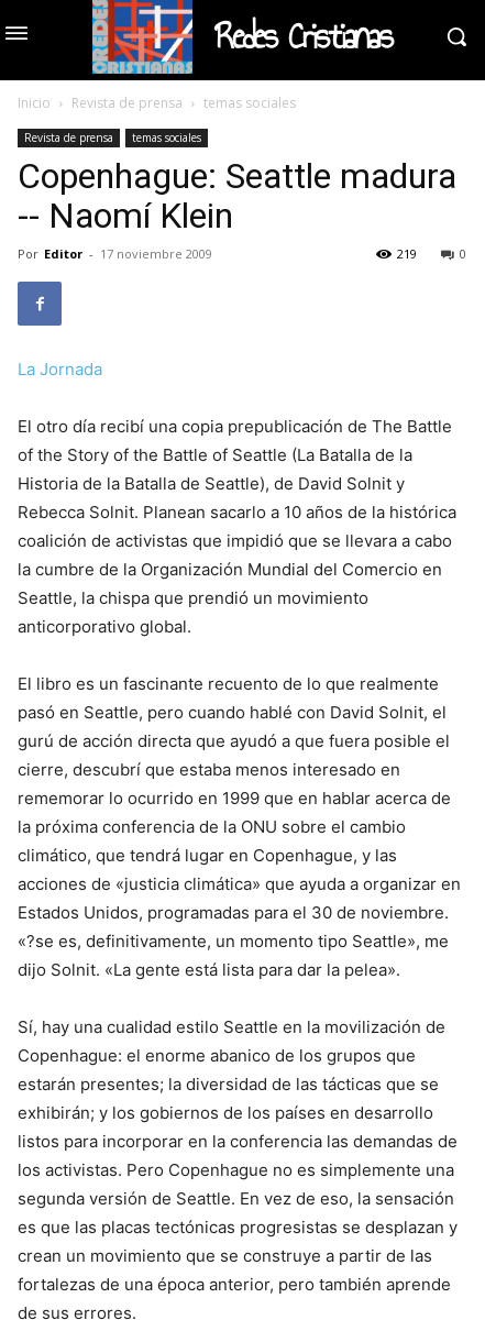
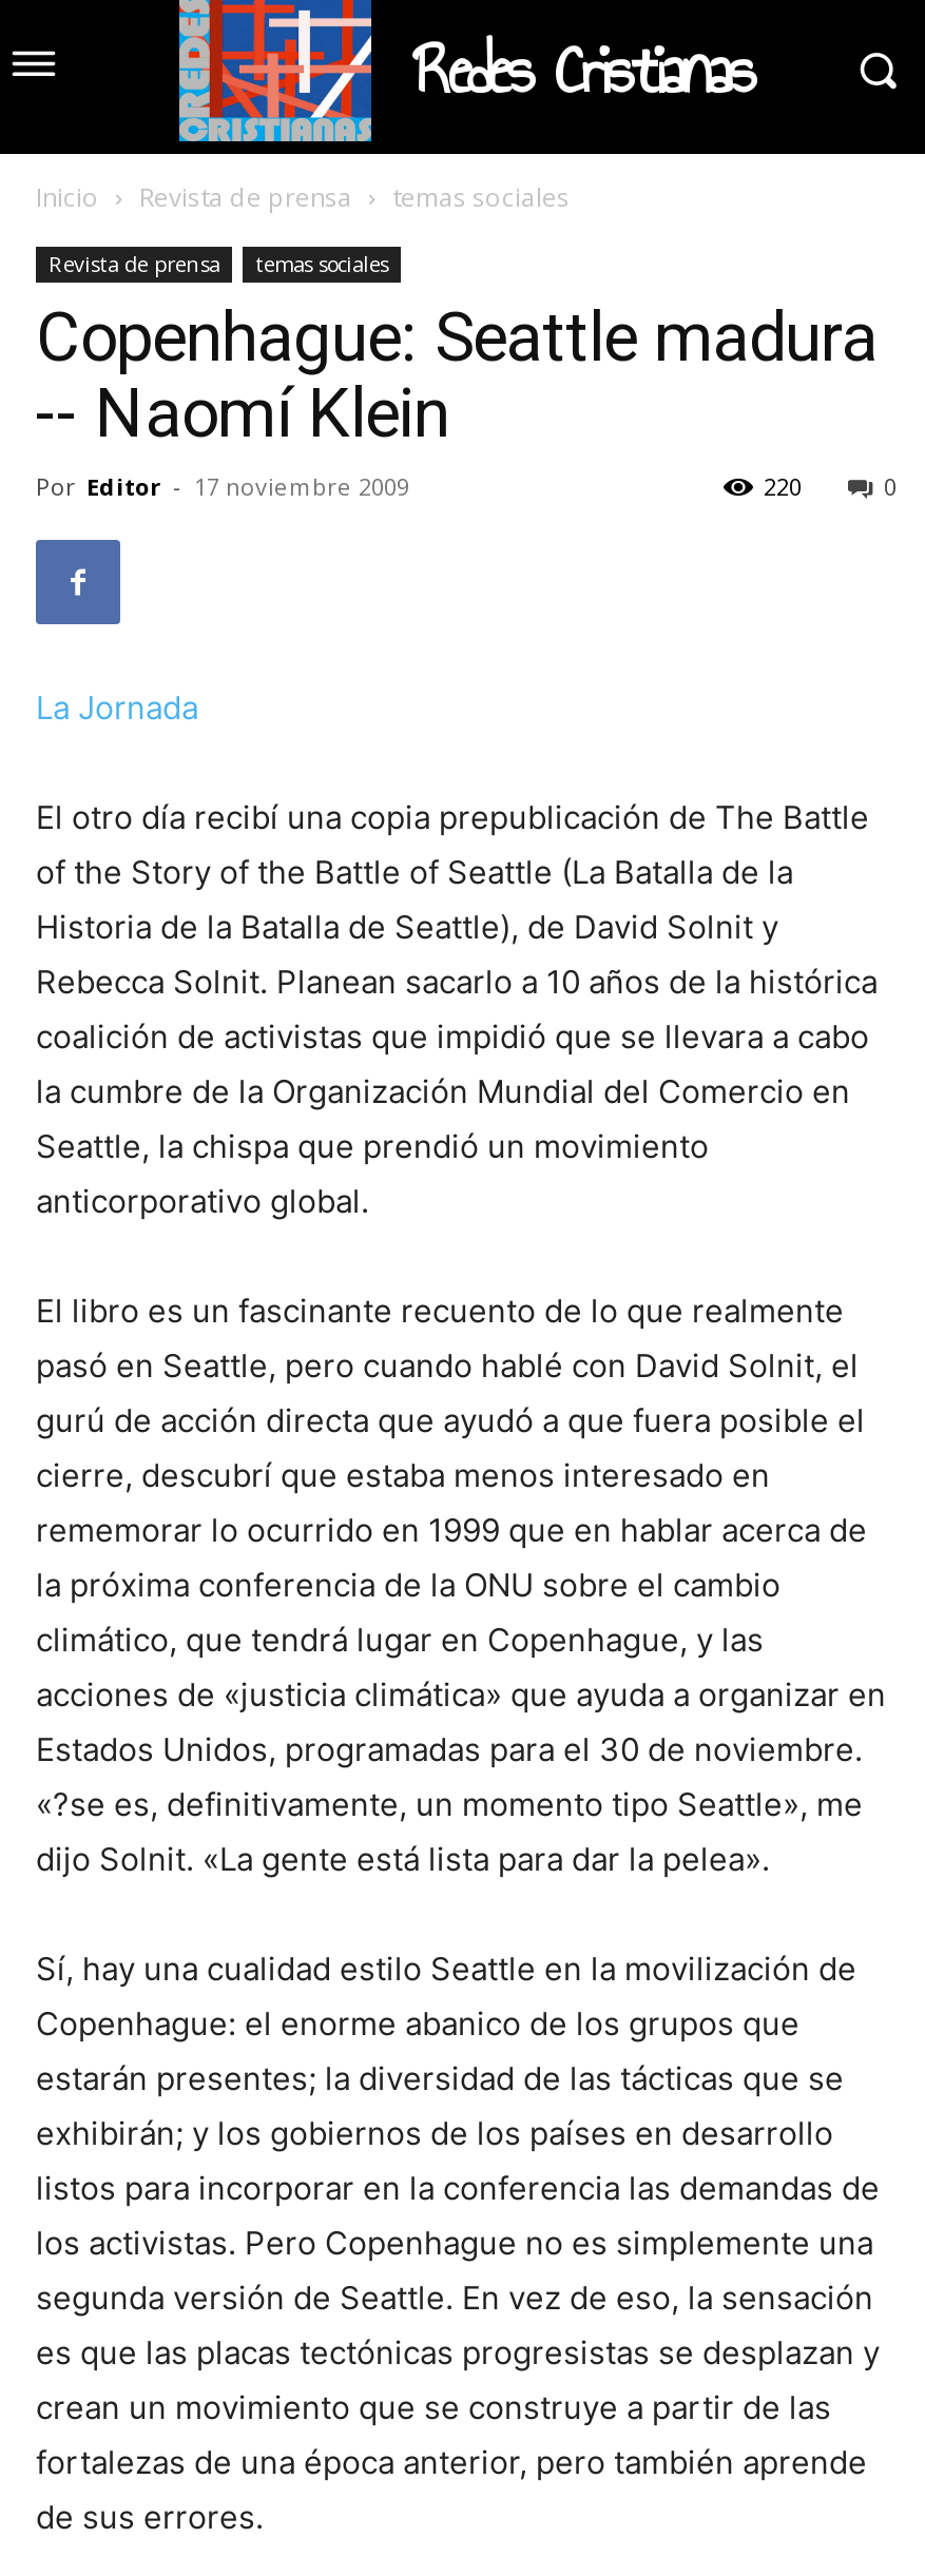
- 219
+ 220
